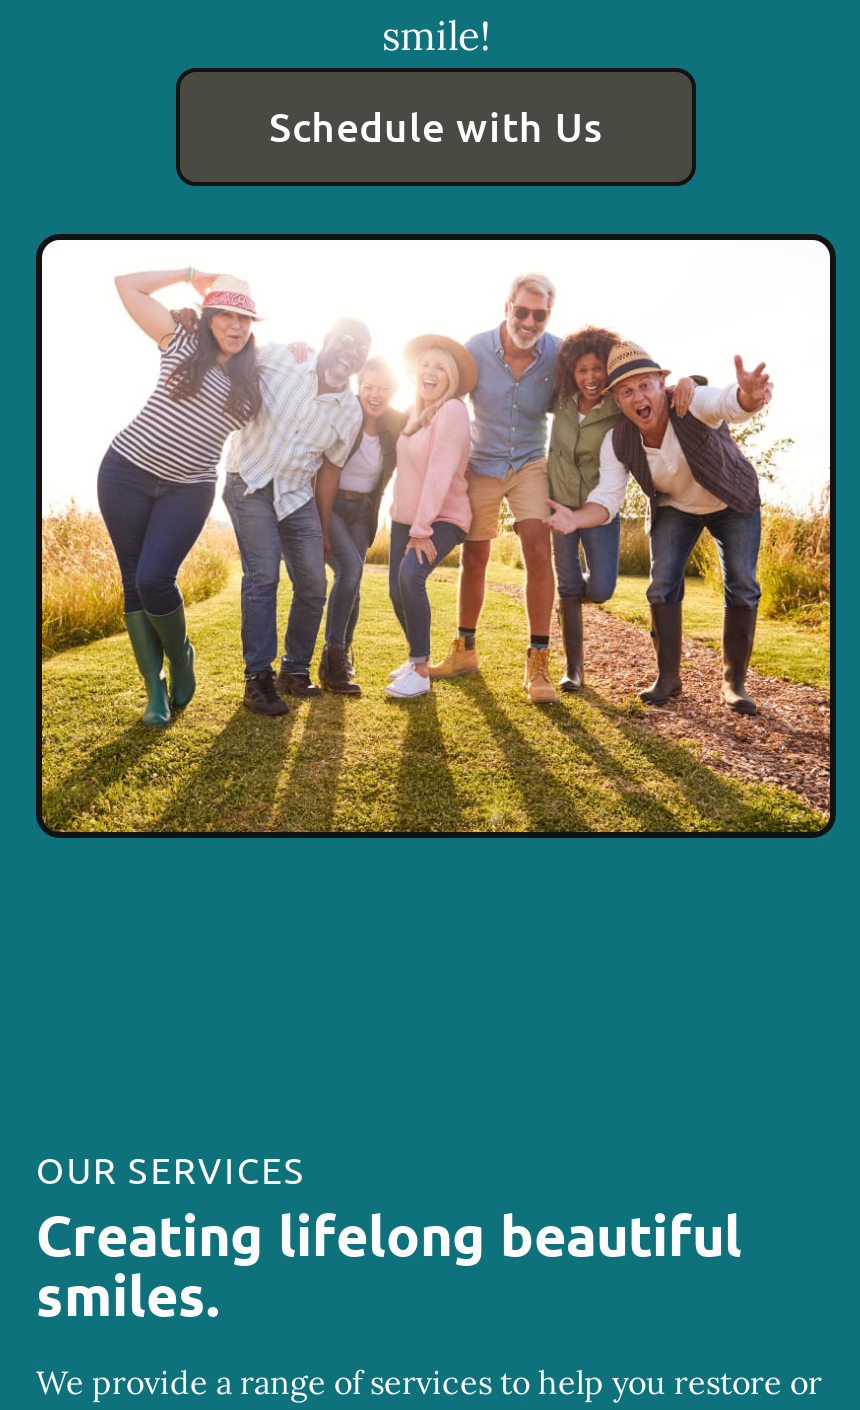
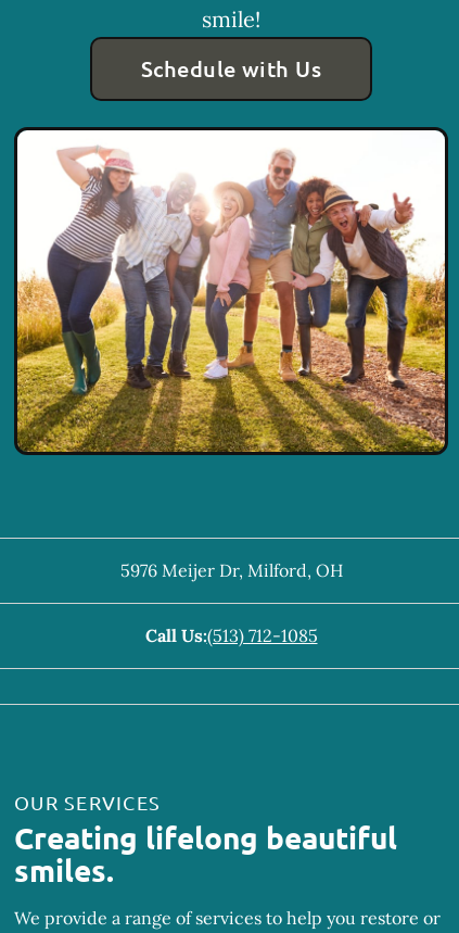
+ 5976 Meijer Dr, Milford, OH
+ Call Us:(513) 712-1085
